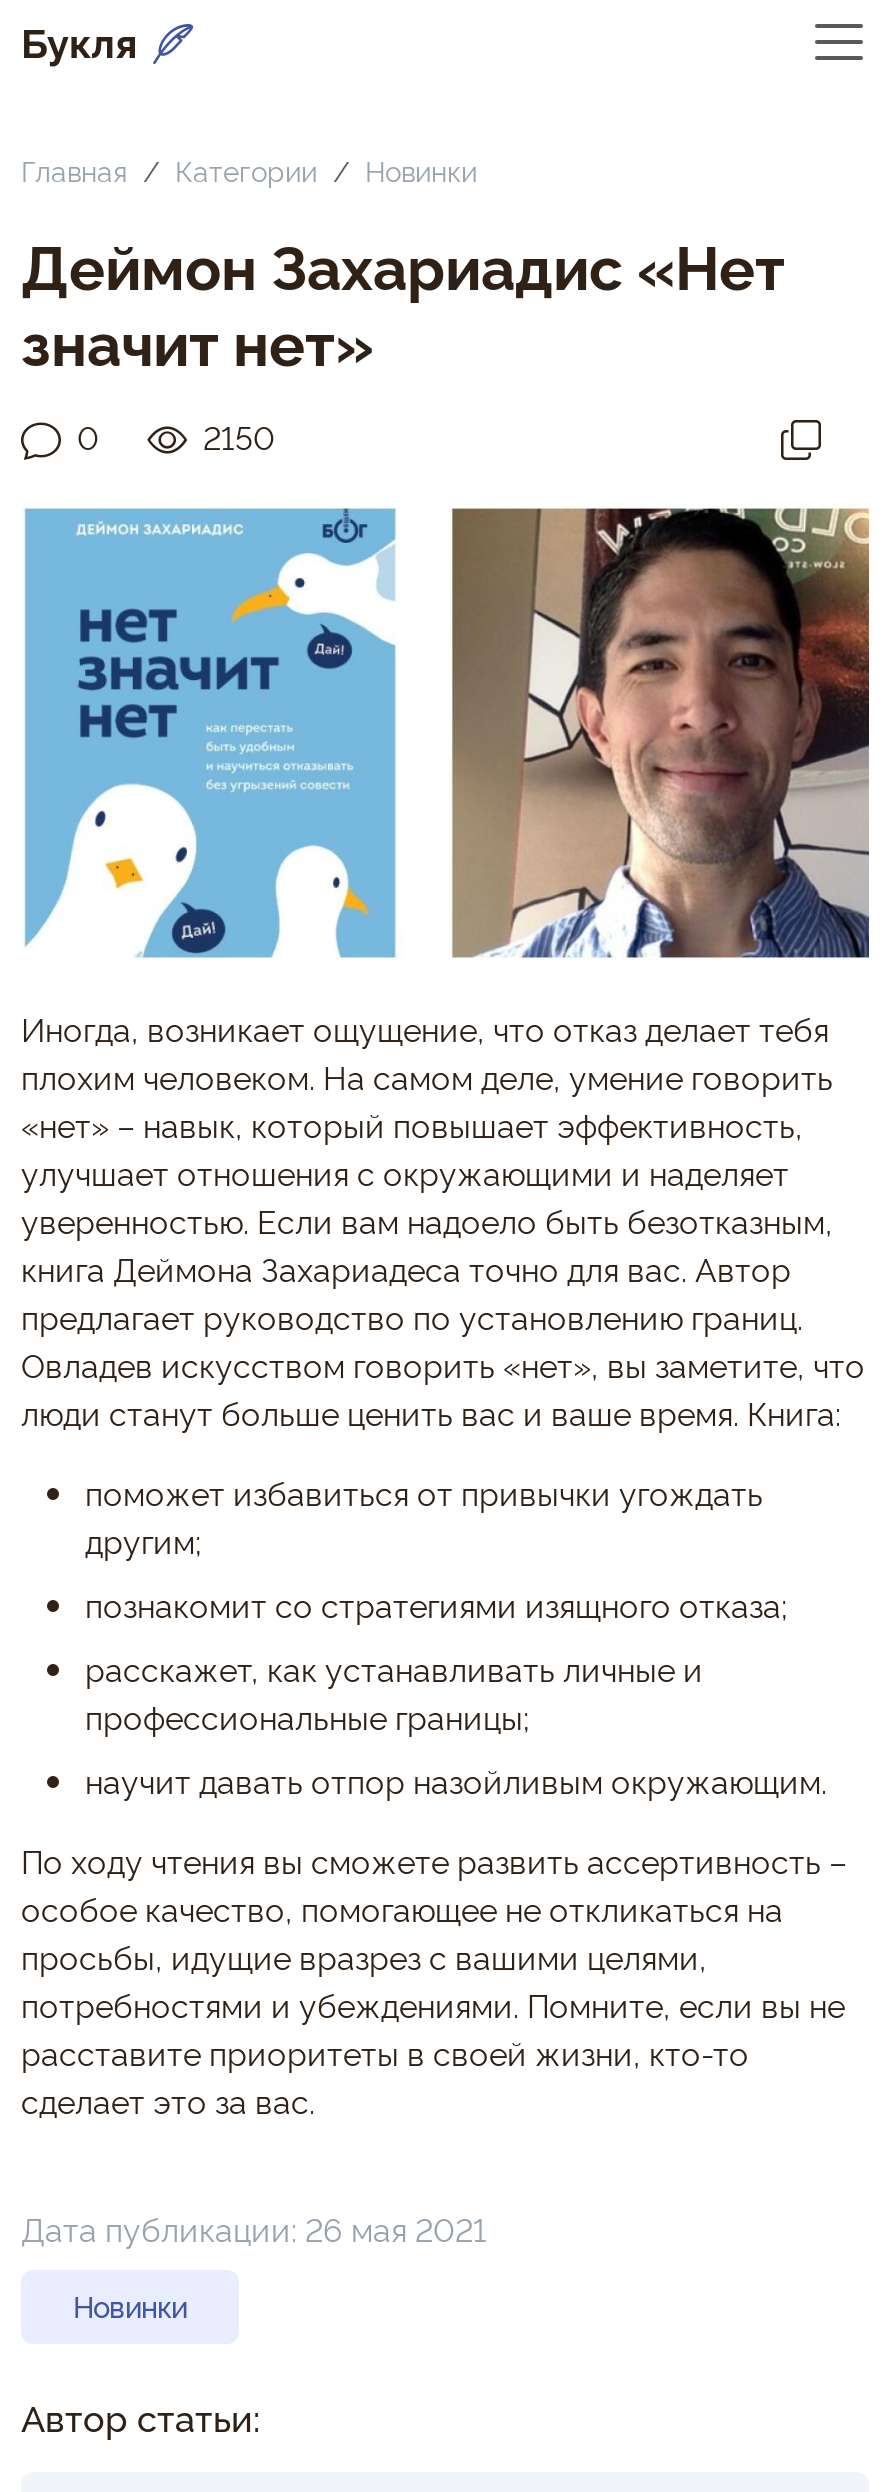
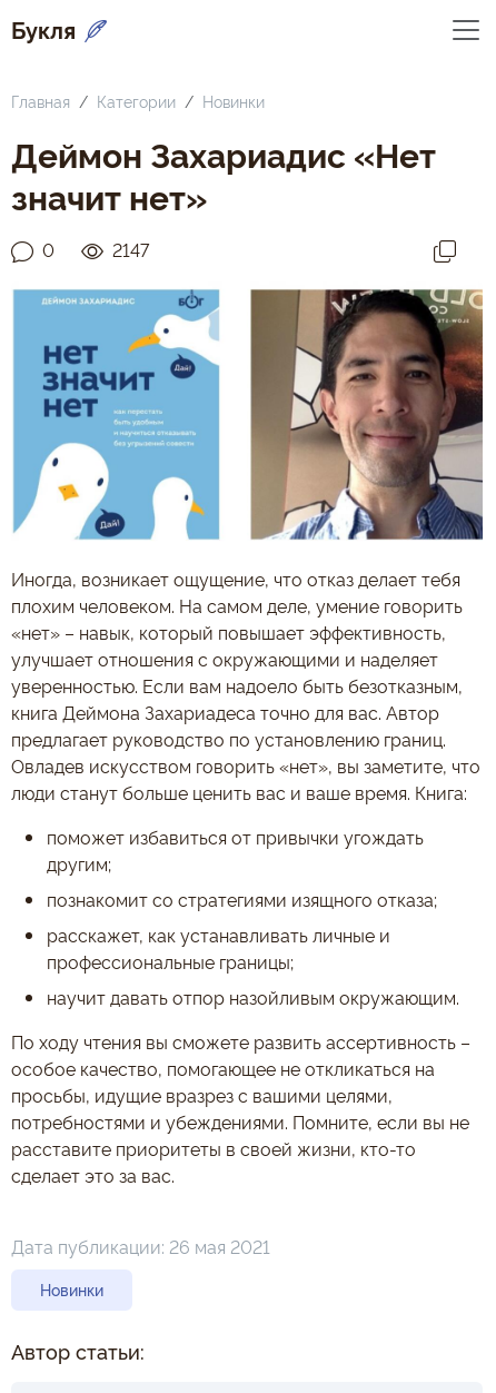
- 2150
+ 2147
